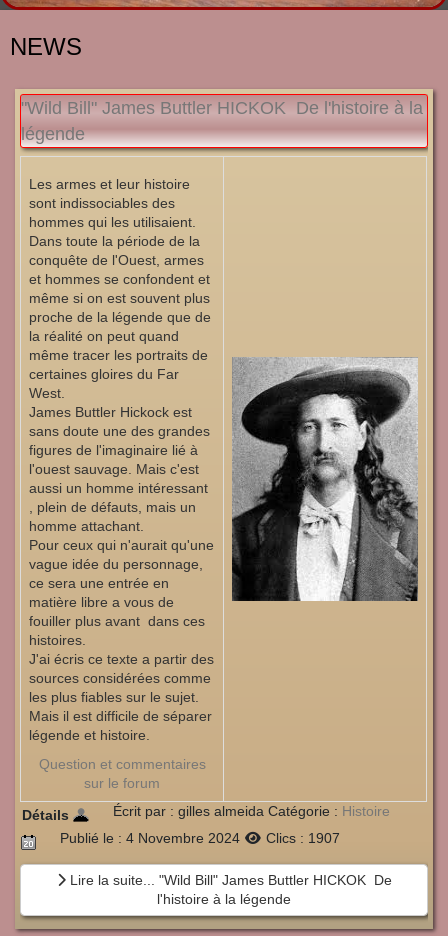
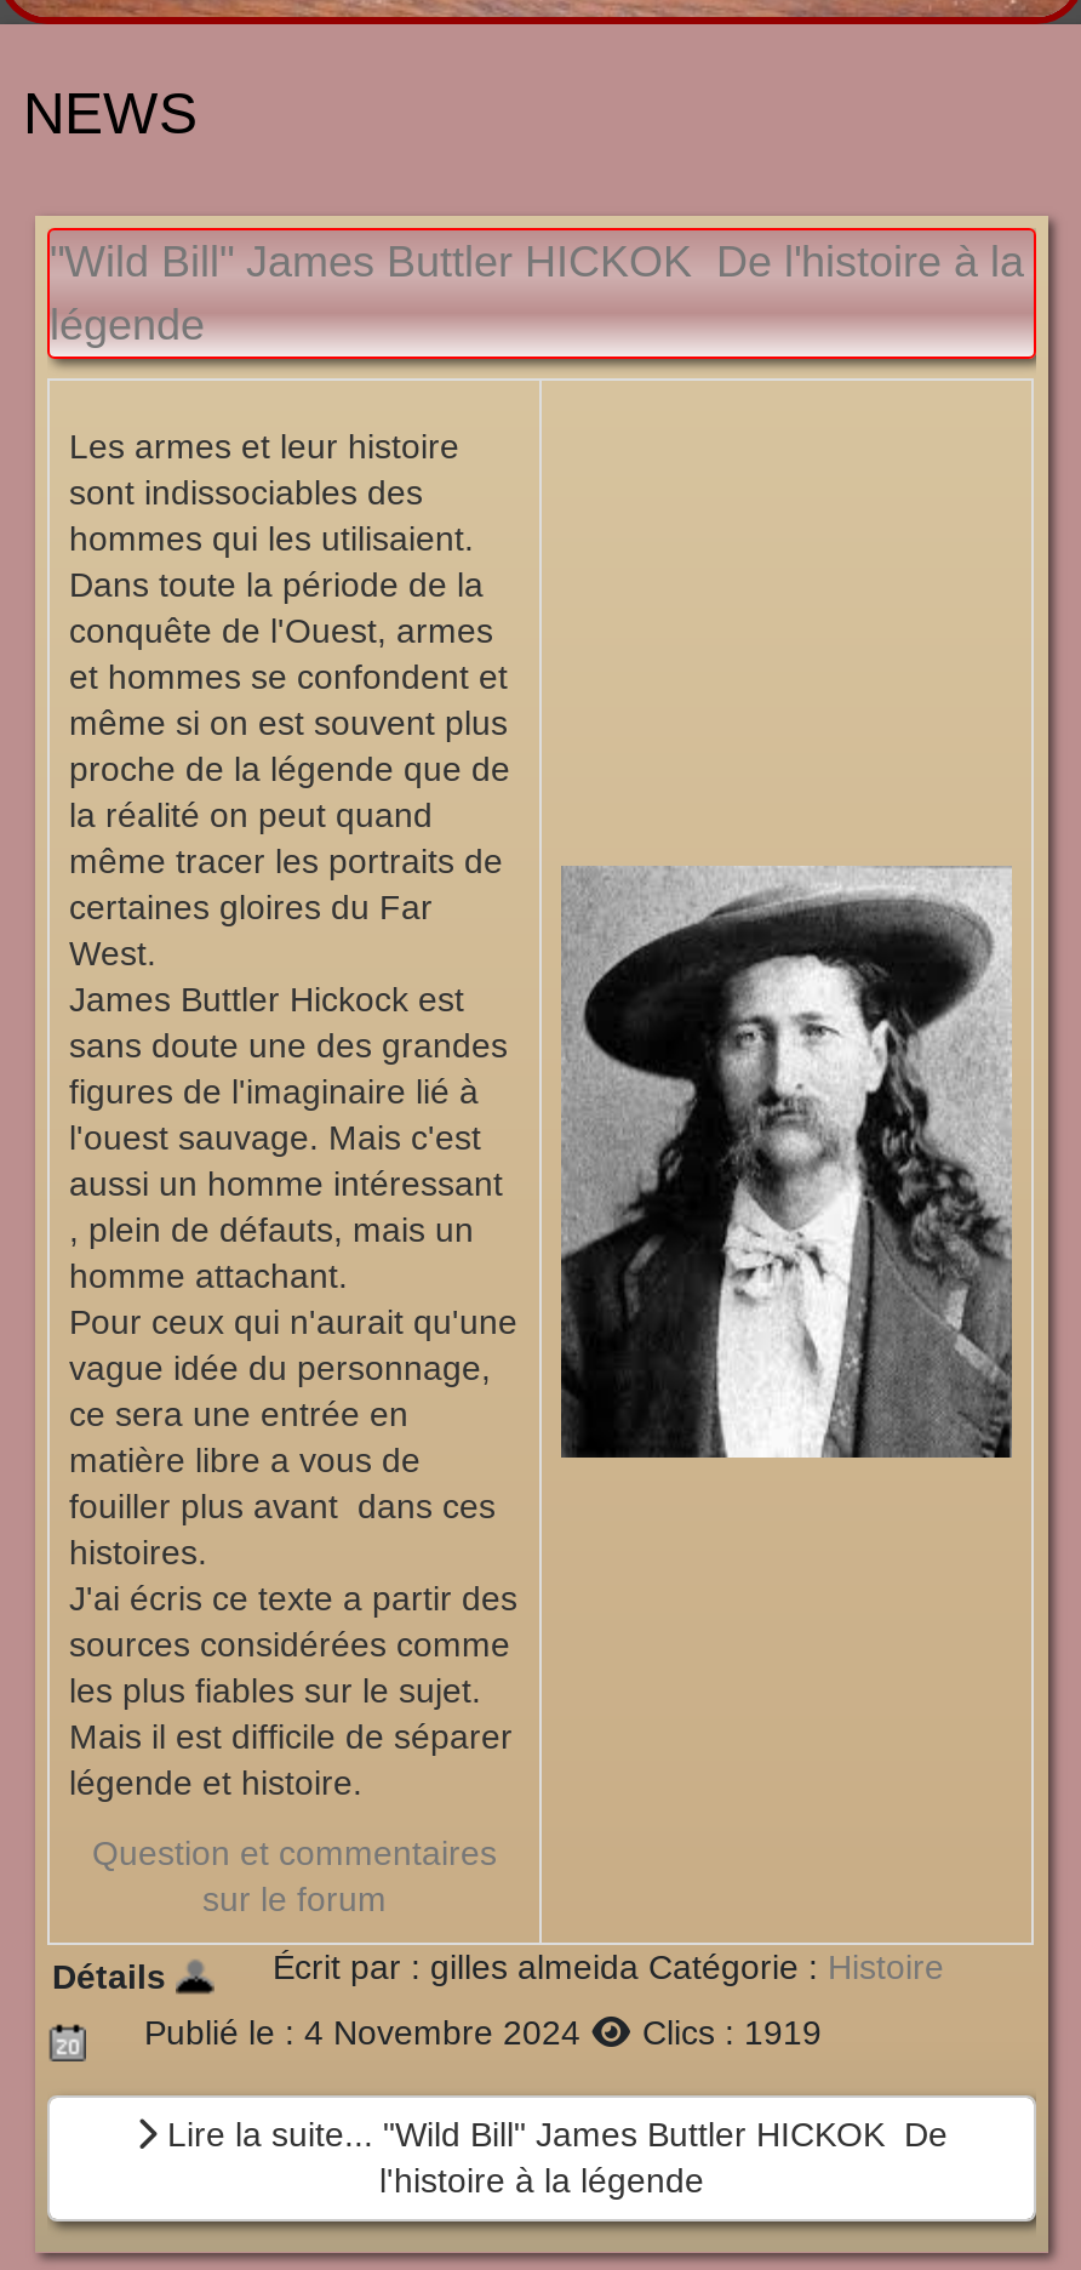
- Publié le : 4 Novembre 2024 Clics : 1907
+ Publié le : 4 Novembre 2024 Clics : 1919
